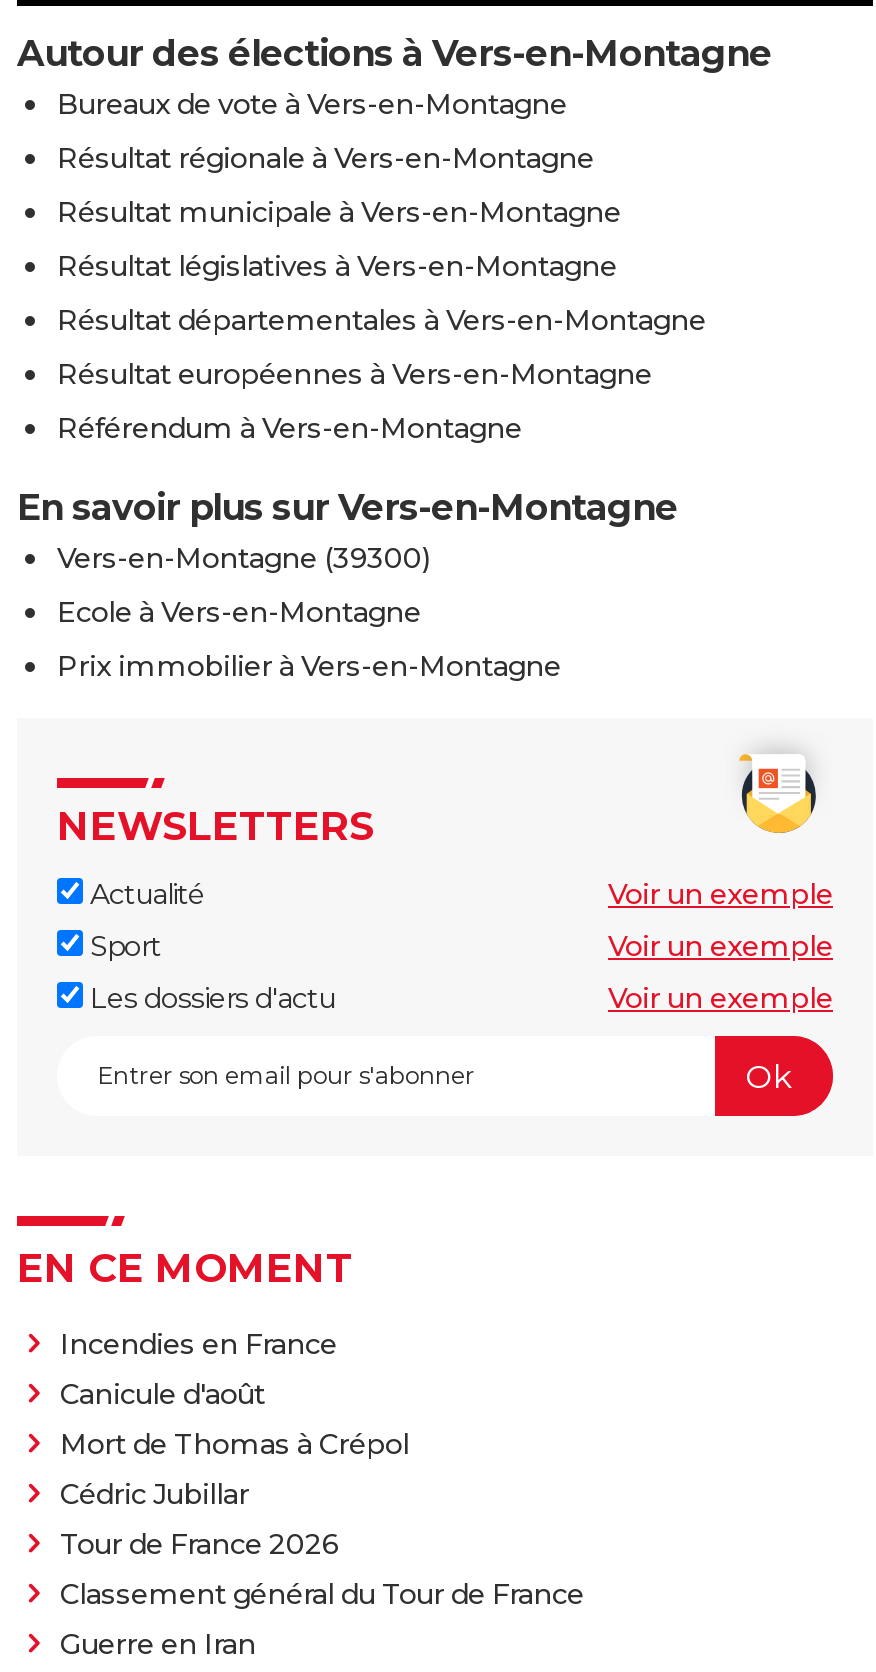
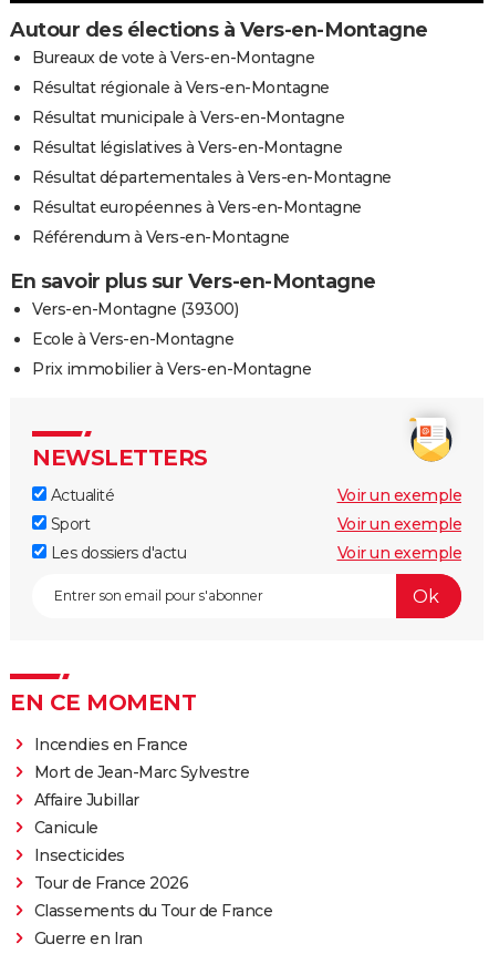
- Canicule d'août
- Mort de Thomas à Crépol
- Cédric Jubillar
+ Mort de Jean-Marc Sylvestre
+ Affaire Jubillar
+ Canicule
+ Insecticides

- Classement général du Tour de France
+ Classements du Tour de France
